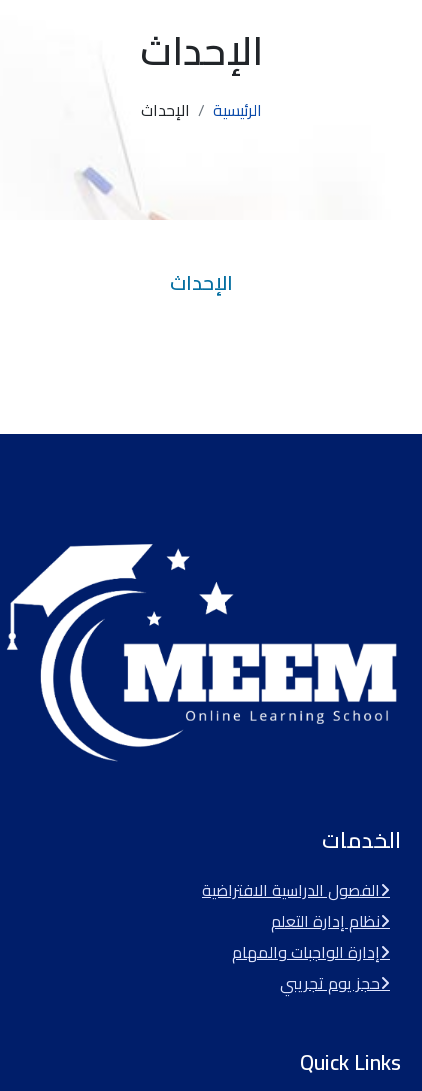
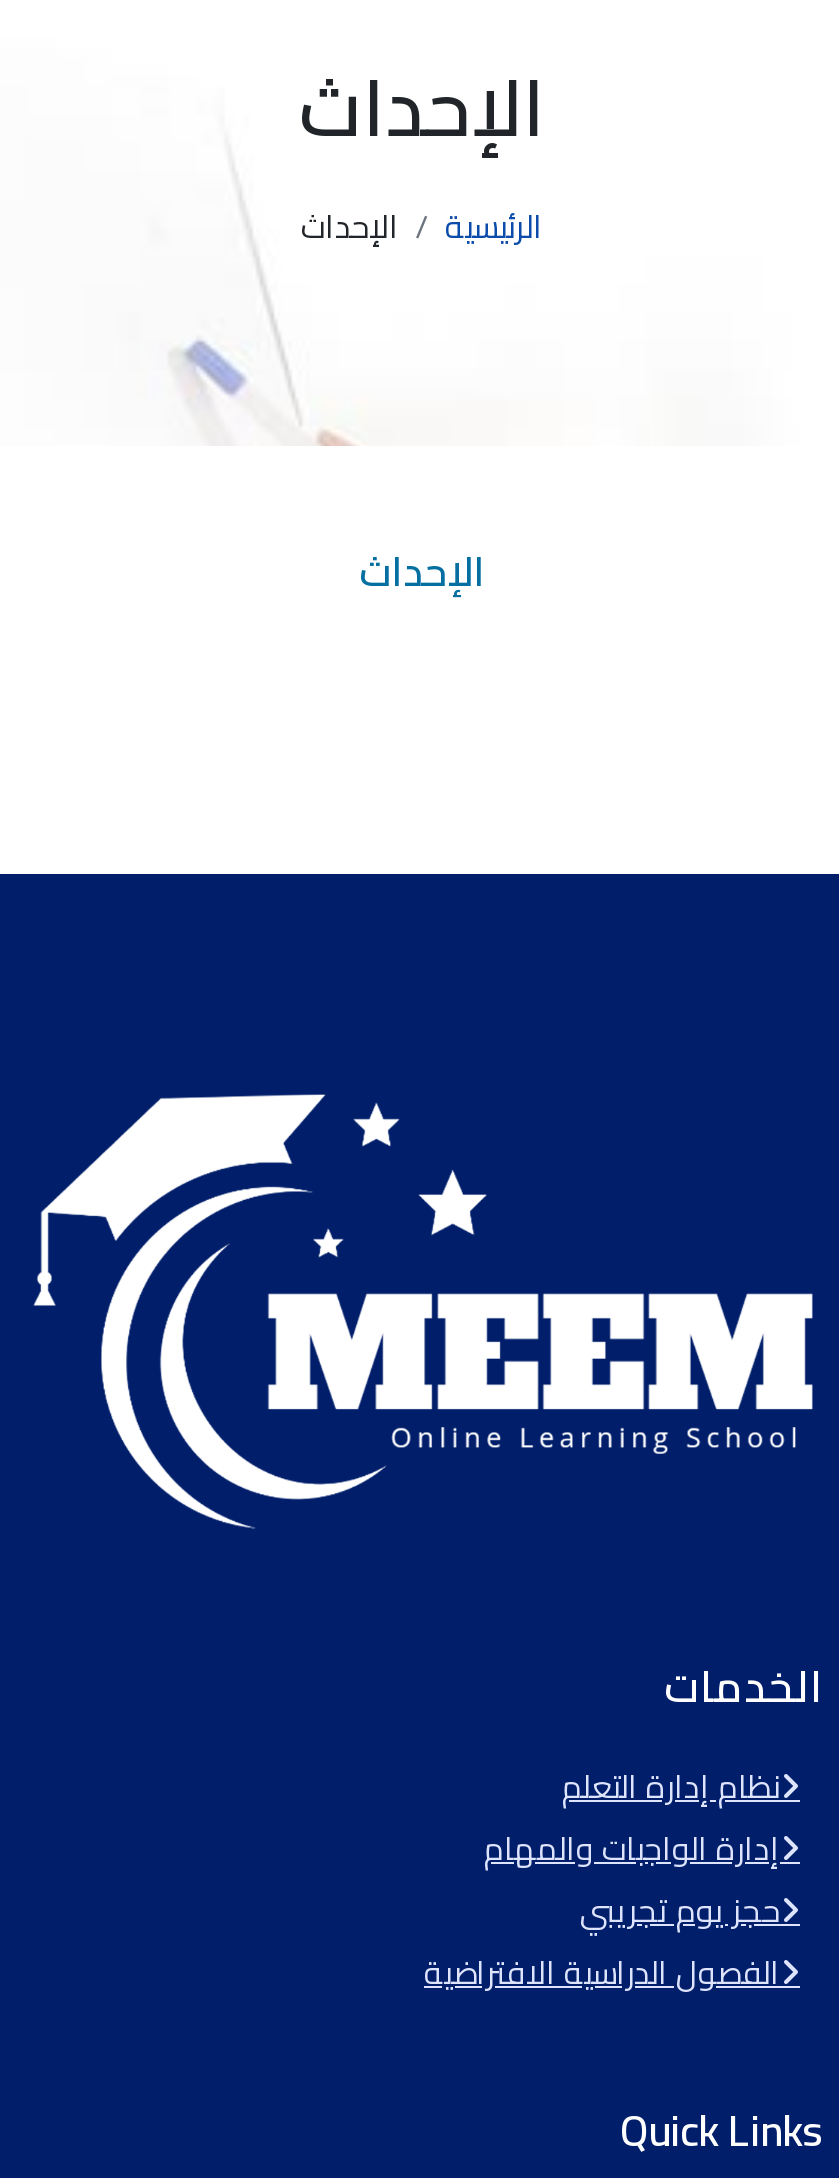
moved down: الفصول الدراسية الافتراضية

moved up: نظام إدارة التعلم | إدارة الواجبات والمهام | حجز يوم تجريبي
